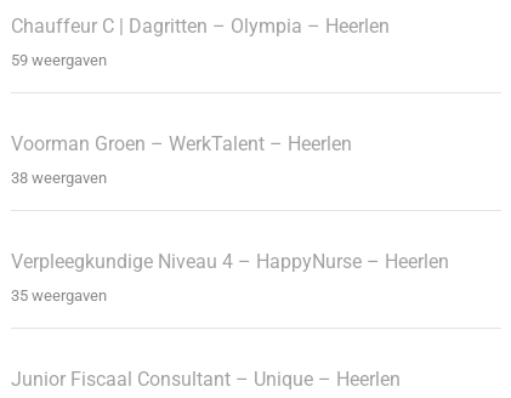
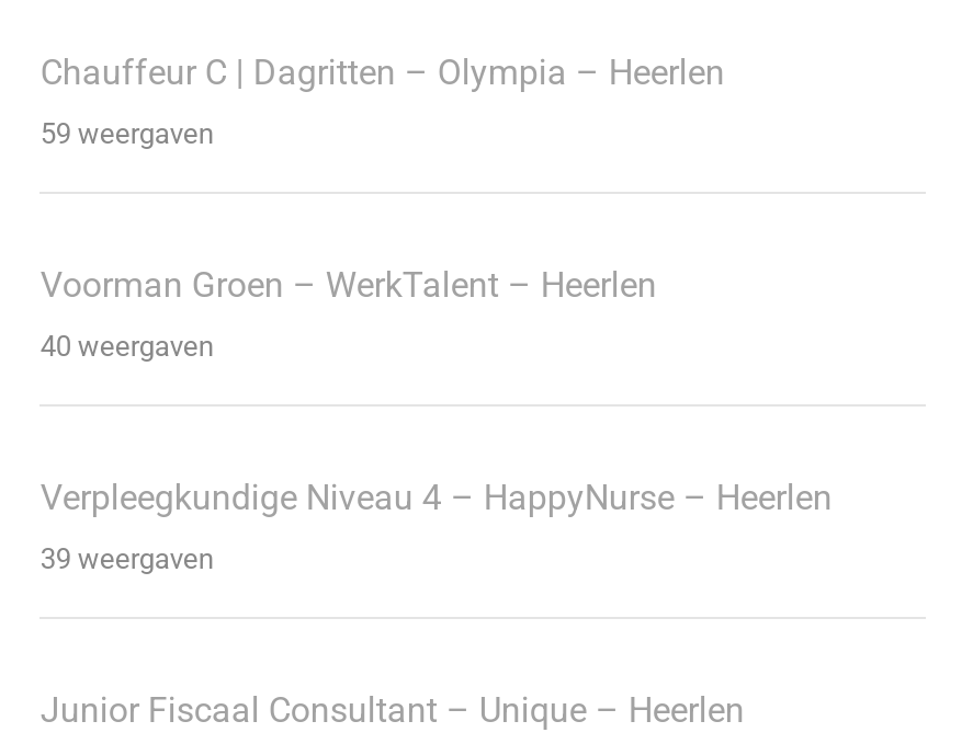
- 38 weergaven
+ 40 weergaven

- 35 weergaven
+ 39 weergaven
